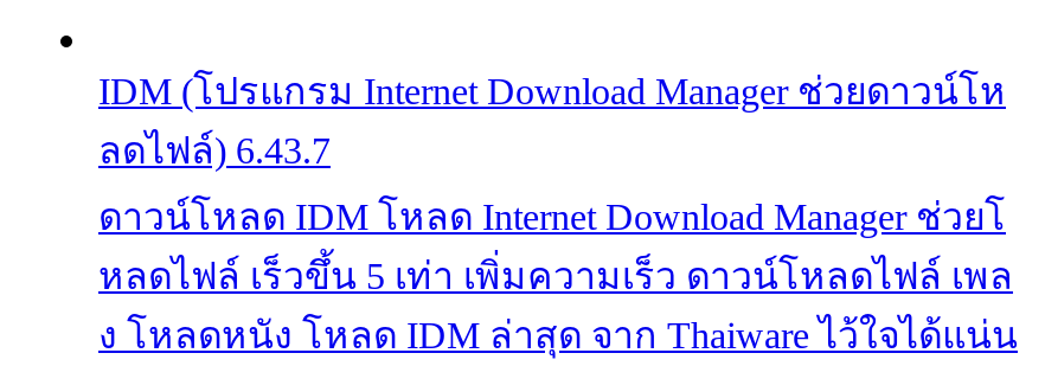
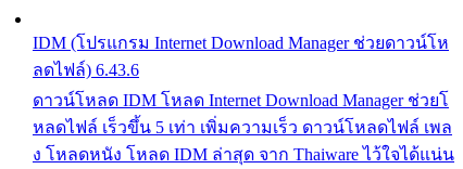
- ลดไฟล์) 6.43.7
+ ลดไฟล์) 6.43.6
